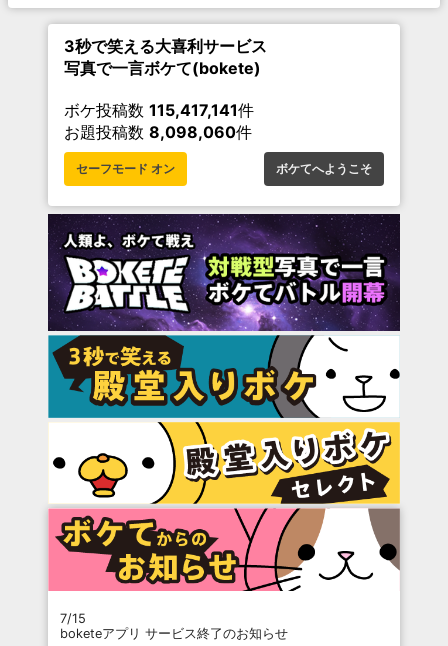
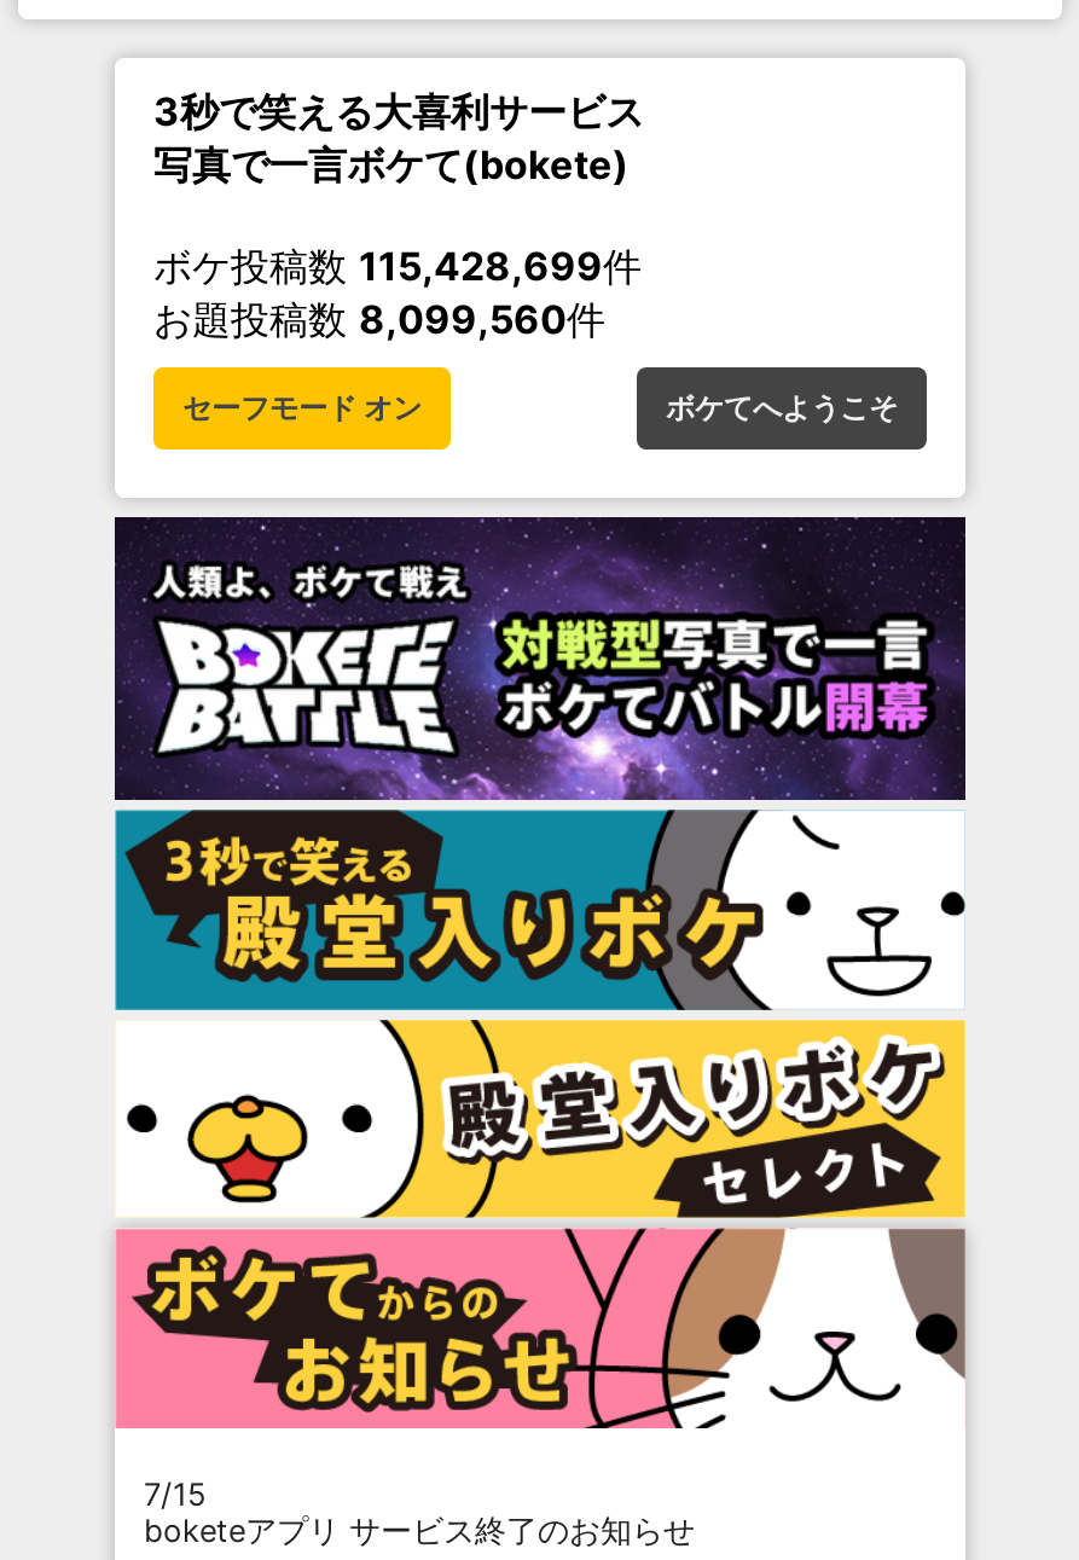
- ボケ投稿数115,417,141件
+ ボケ投稿数115,428,699件

- お題投稿数8,098,060件
+ お題投稿数8,099,560件
